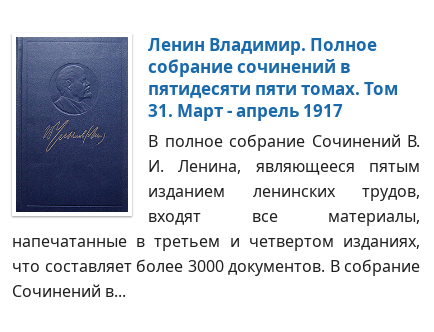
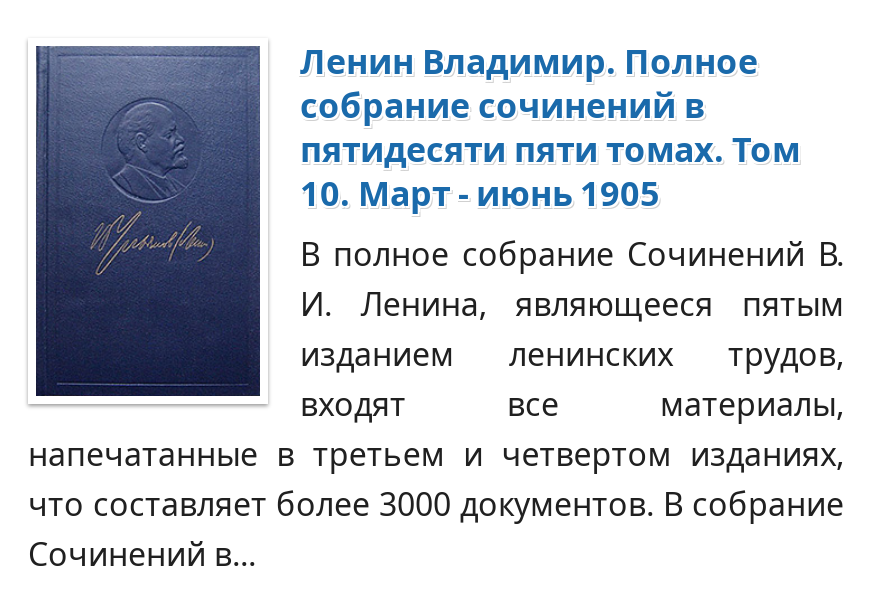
- 31. Март - апрель 1917
+ 10. Март - июнь 1905
